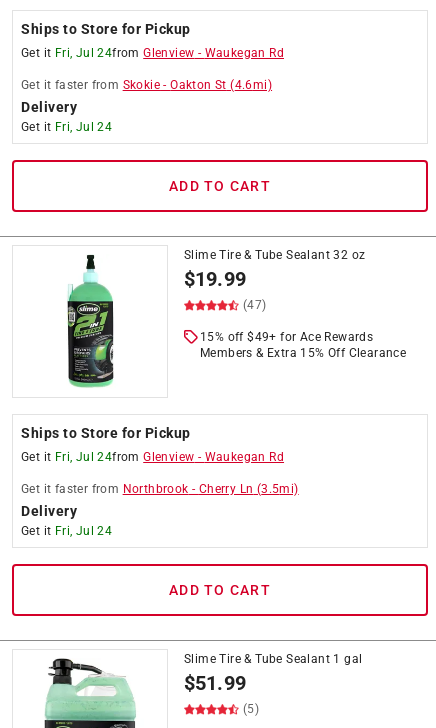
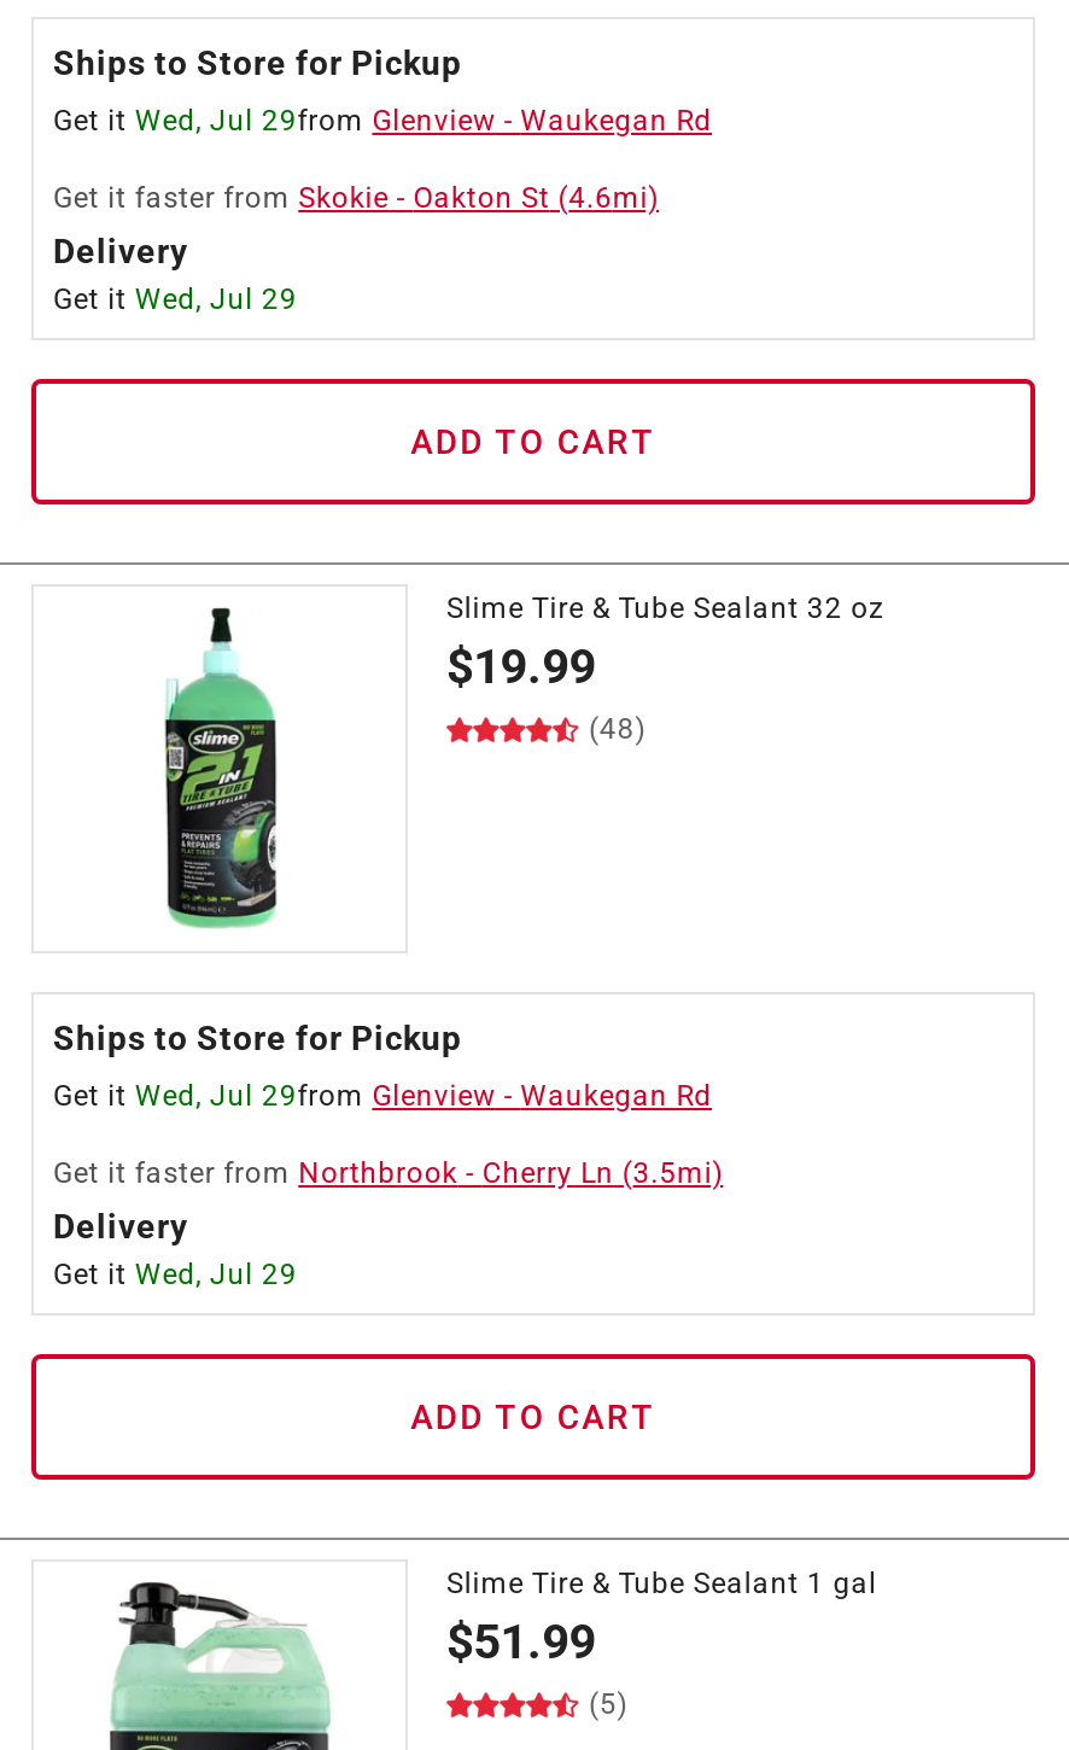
- Get it Fri, Jul 24from Glenview - Waukegan Rd
+ Get it Wed, Jul 29from Glenview - Waukegan Rd

- Get it Fri, Jul 24
+ Get it Wed, Jul 29

- (47)
- 15% off $49+ for Ace Rewards
- Members & Extra 15% Off Clearance
+ (48)

- Get it Fri, Jul 24from Glenview - Waukegan Rd
+ Get it Wed, Jul 29from Glenview - Waukegan Rd

- Get it Fri, Jul 24
+ Get it Wed, Jul 29
